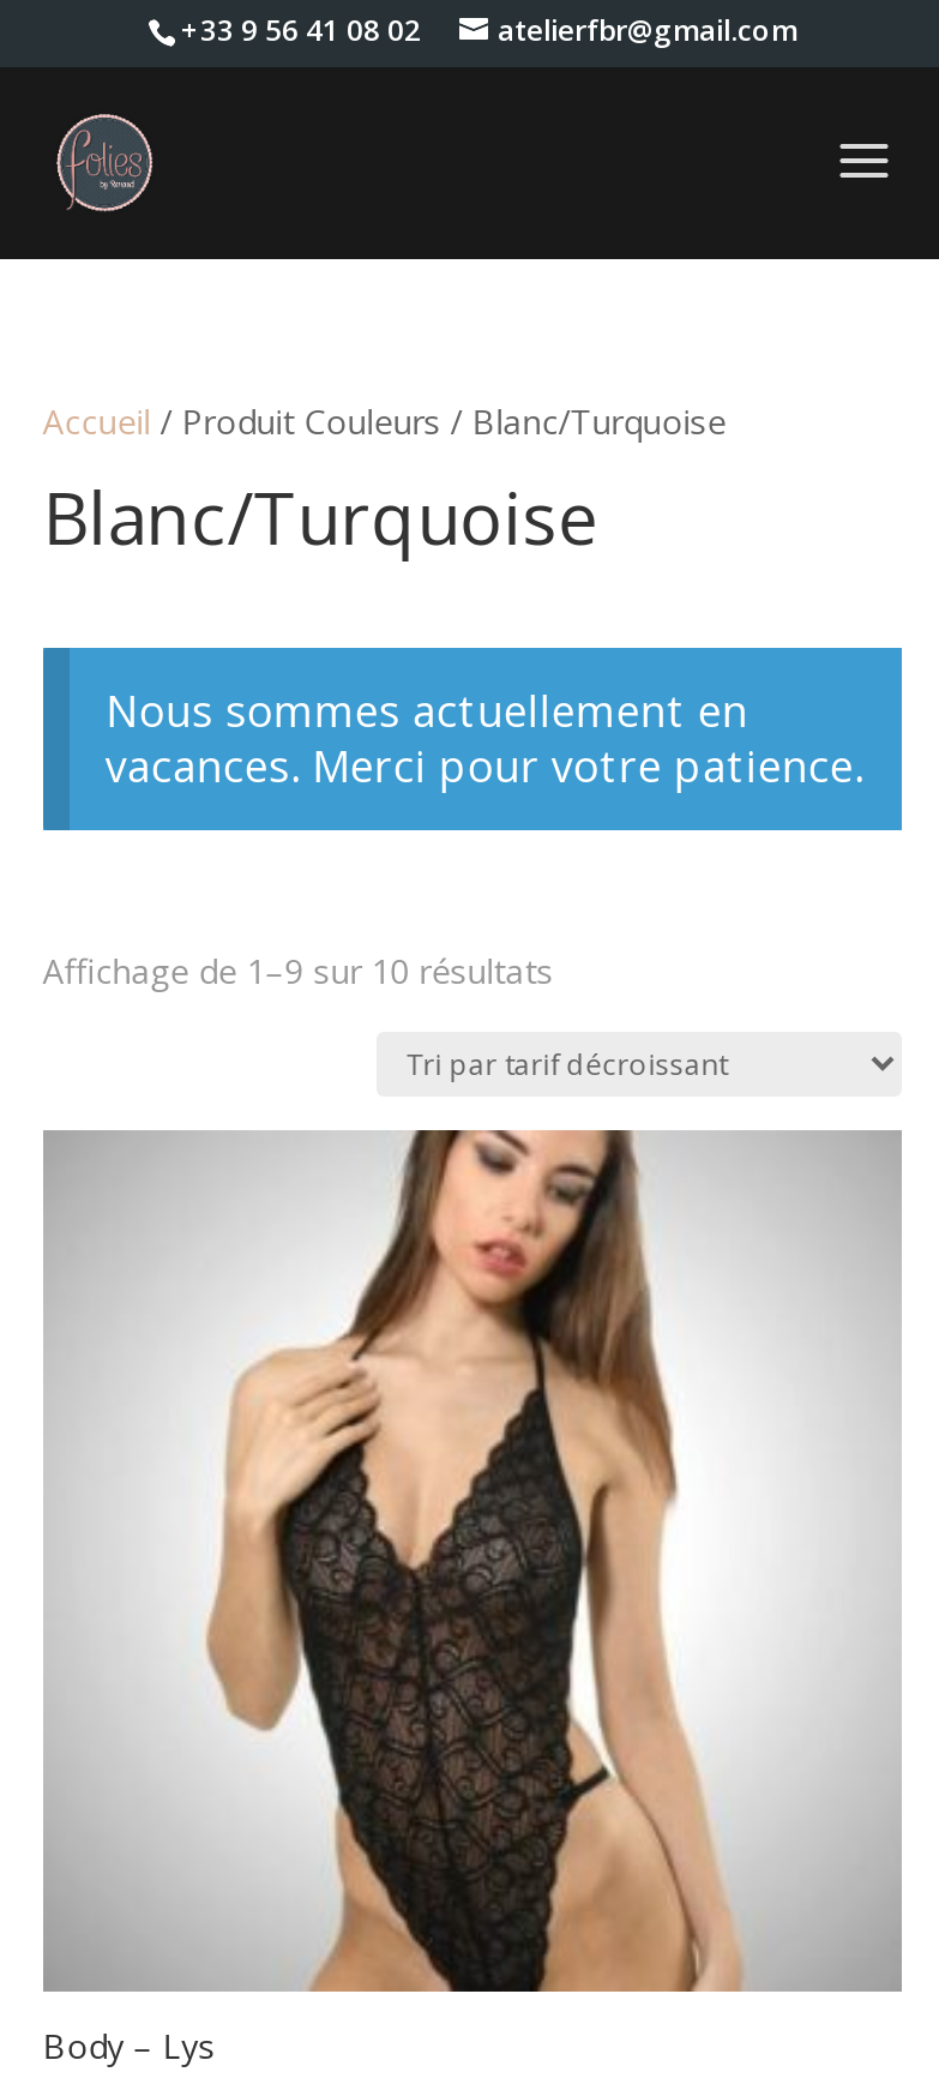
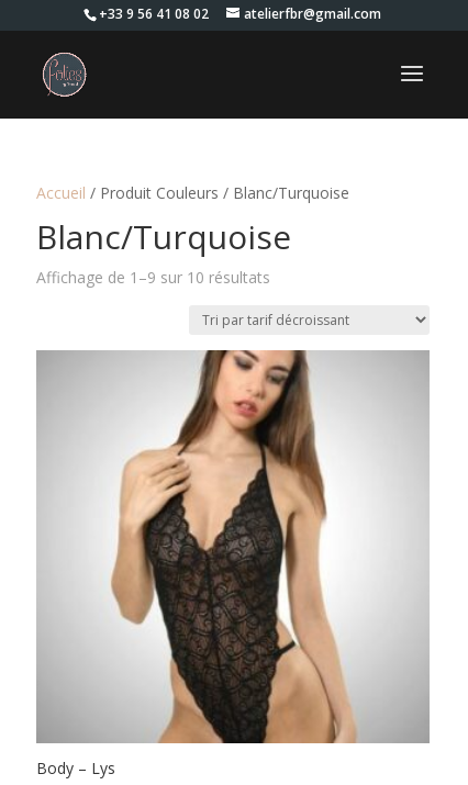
- Nous sommes actuellement en
- vacances. Merci pour votre patience.
